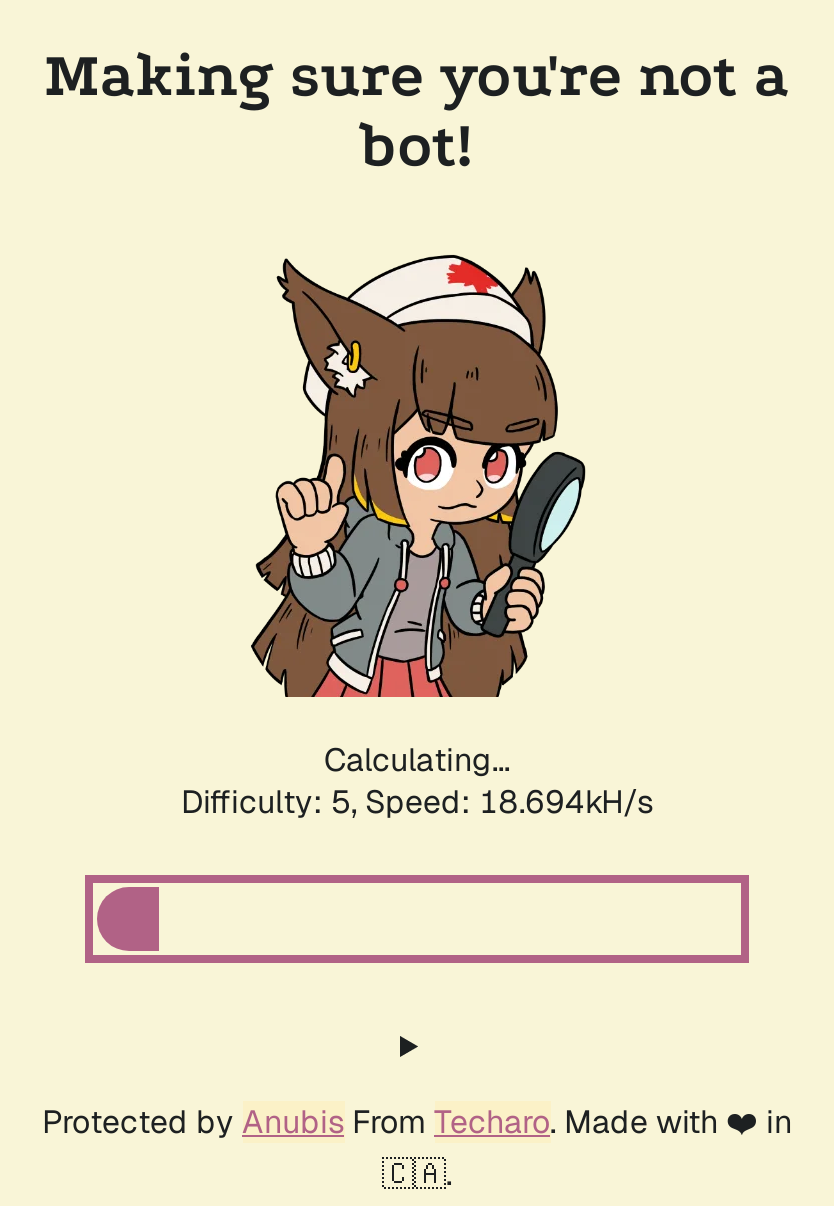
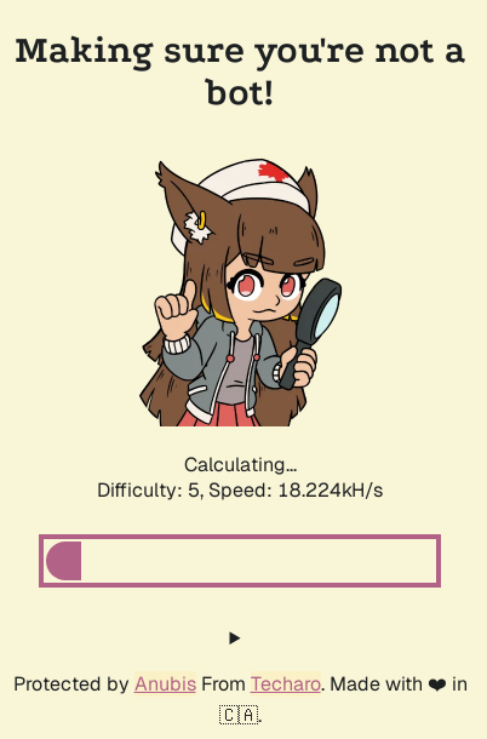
- Difficulty: 5, Speed: 18.694kH/s
+ Difficulty: 5, Speed: 18.224kH/s
